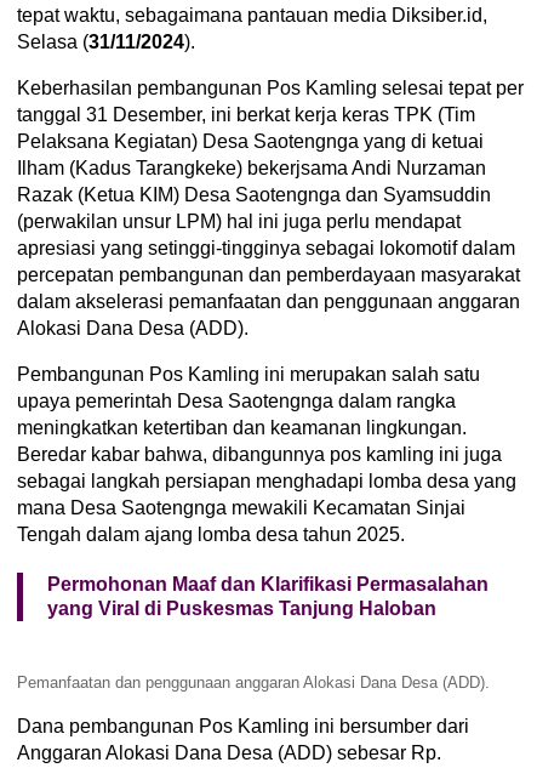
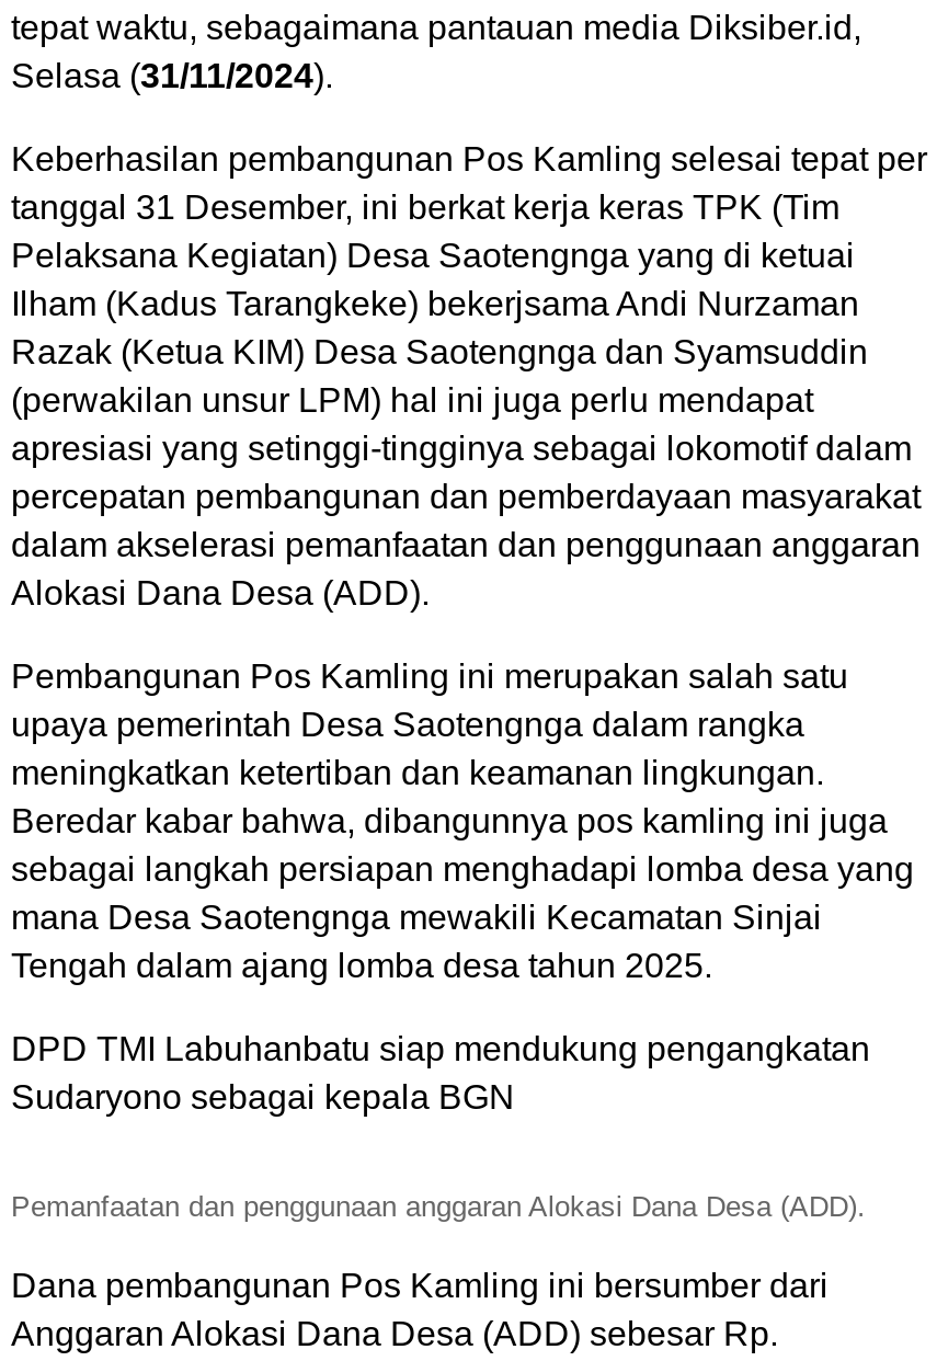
- Permohonan Maaf dan Klarifikasi Permasalahan
- yang Viral di Puskesmas Tanjung Haloban
+ DPD TMI Labuhanbatu siap mendukung pengangkatan
+ Sudaryono sebagai kepala BGN
